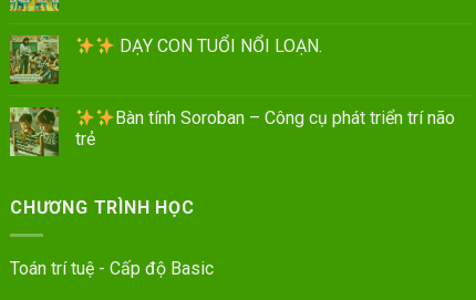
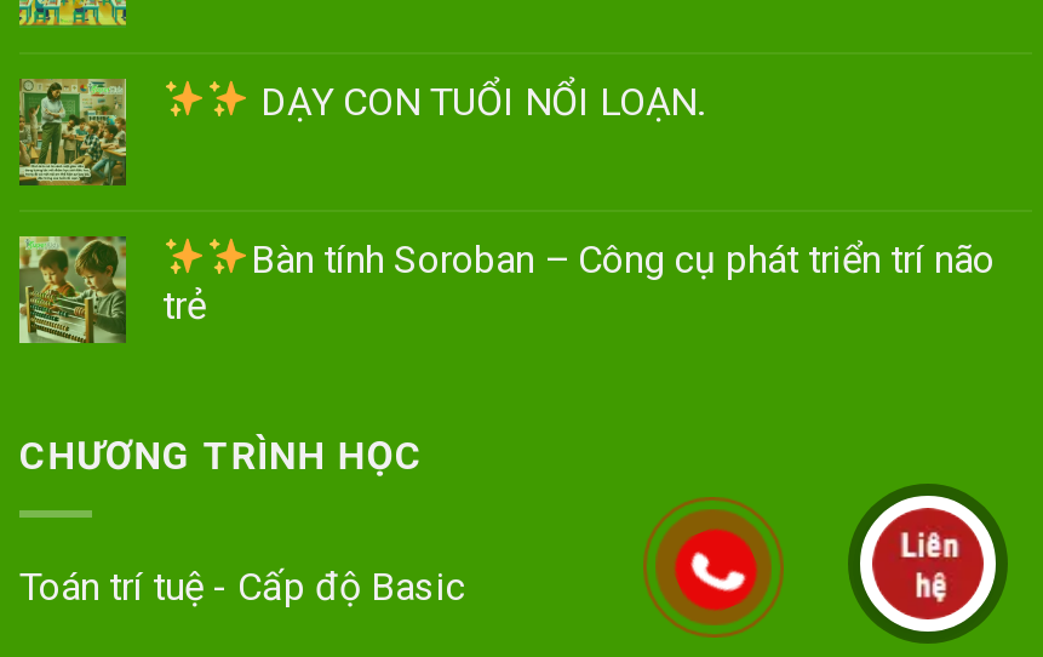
+ [image]

+ [image]
